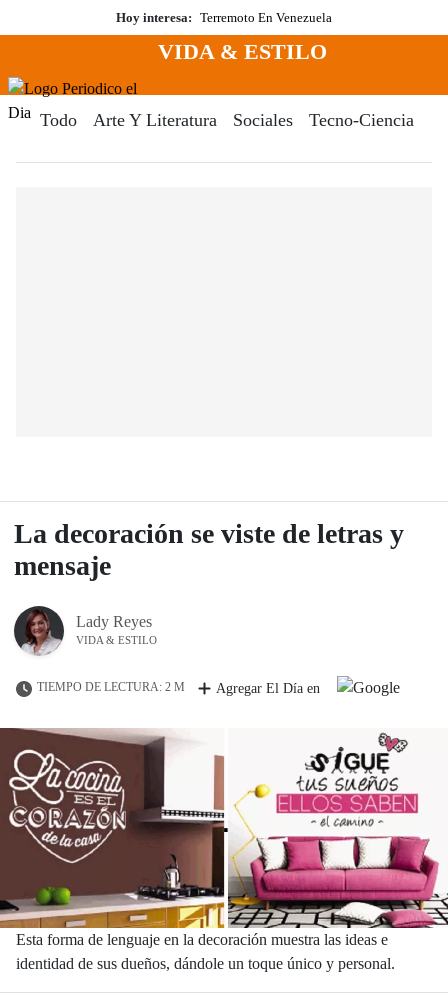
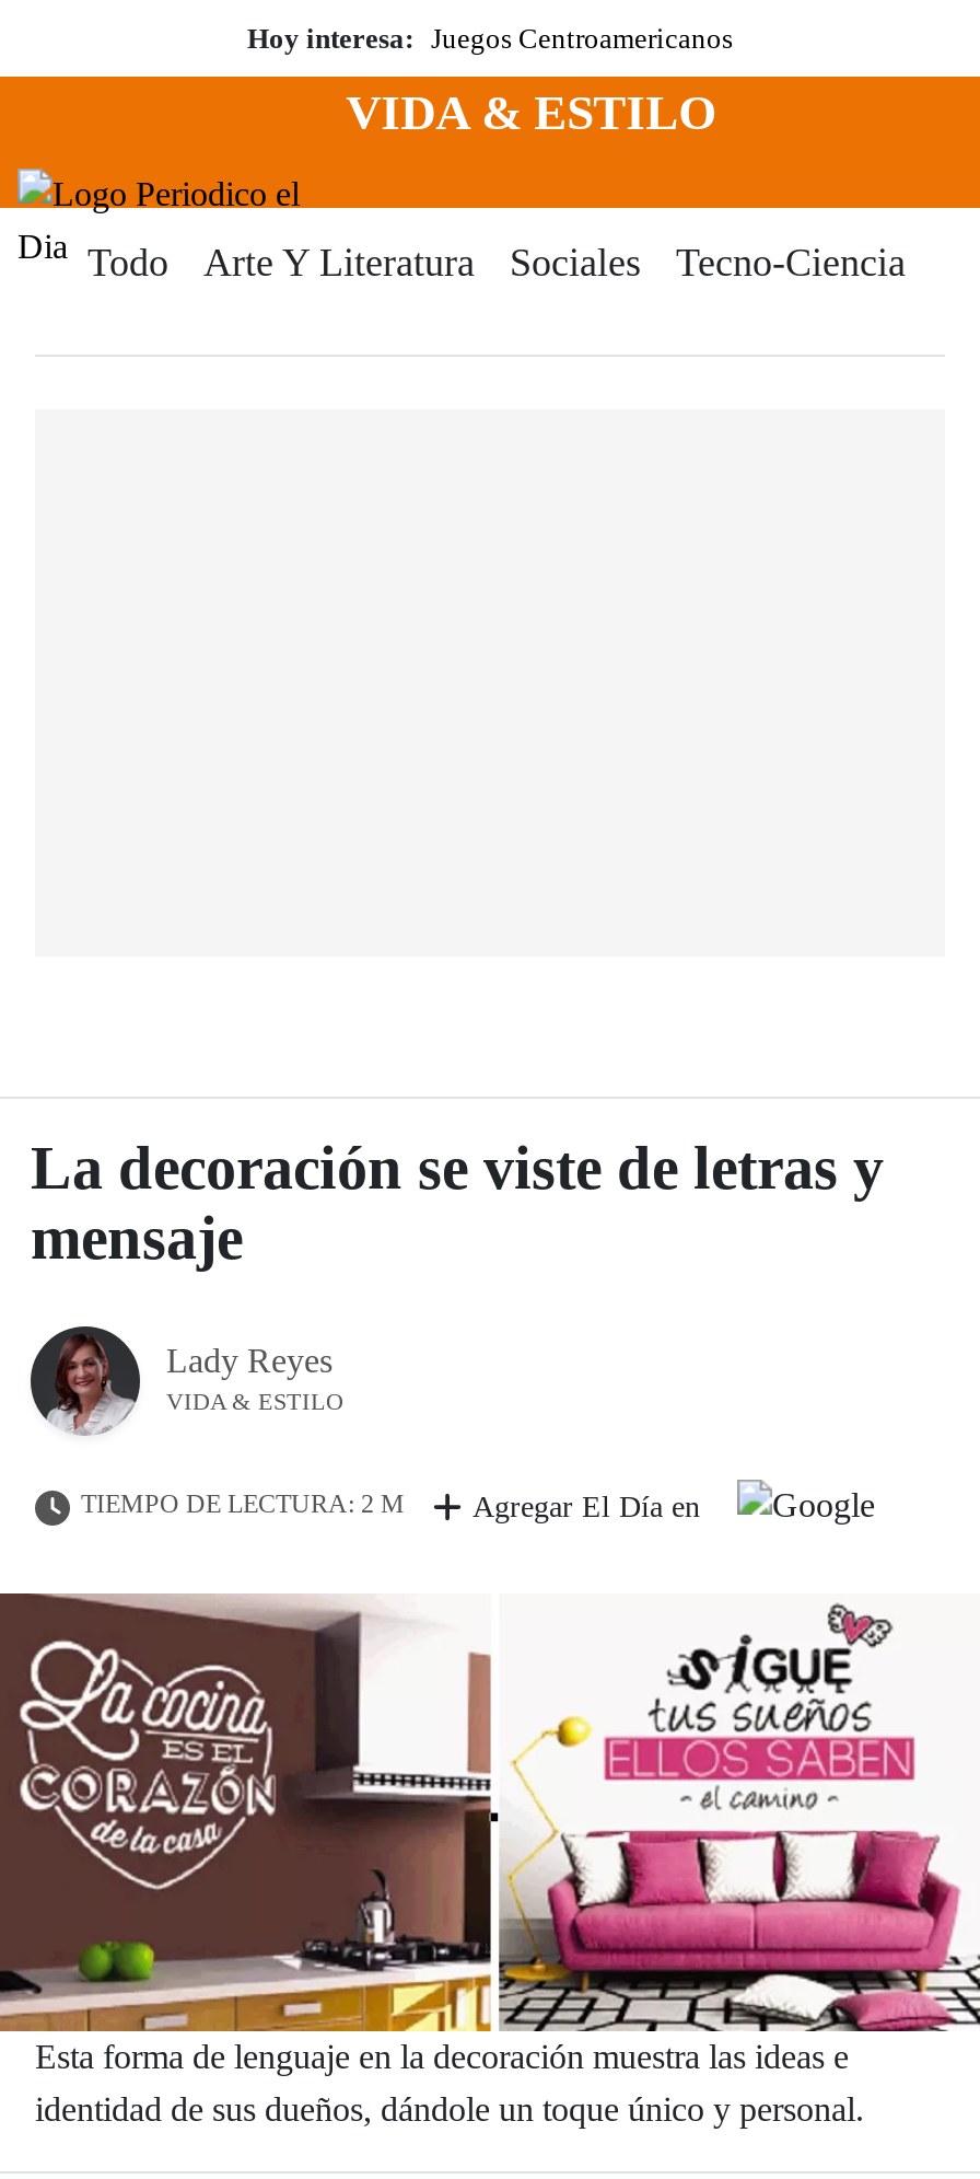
- Hoy interesa: Terremoto En Venezuela
+ Hoy interesa: Juegos Centroamericanos
